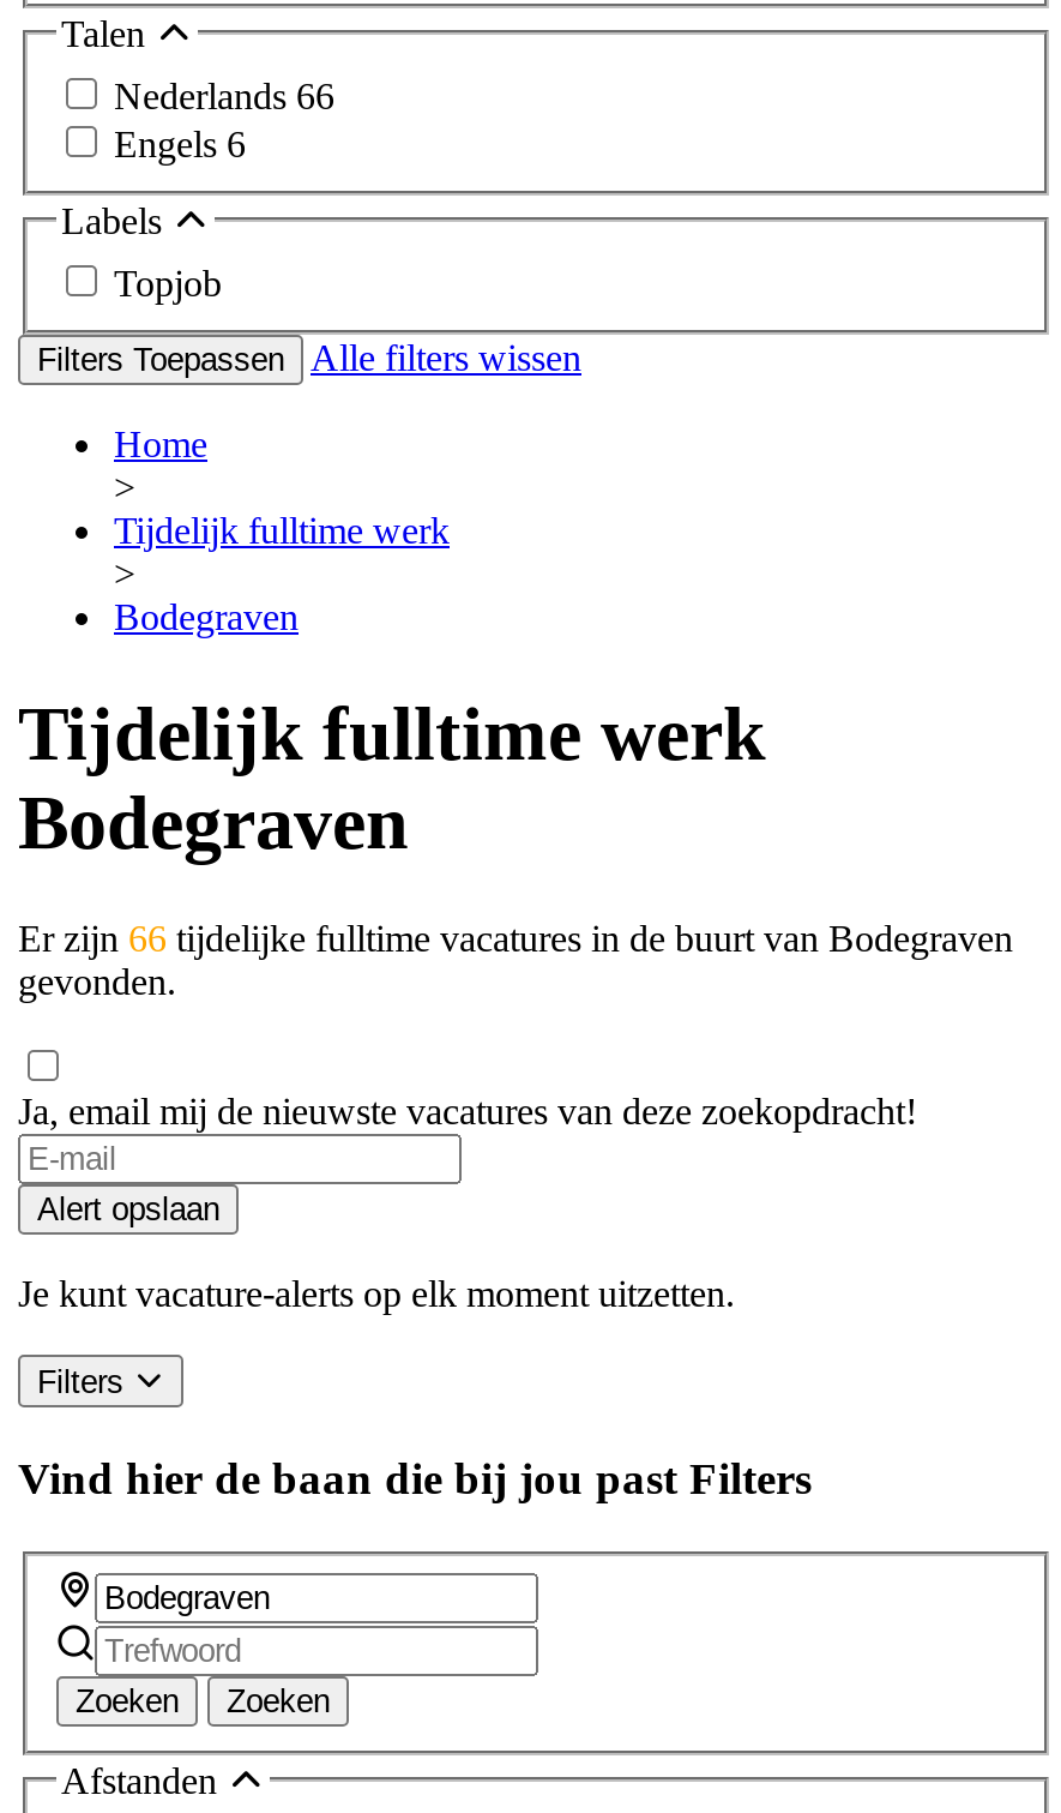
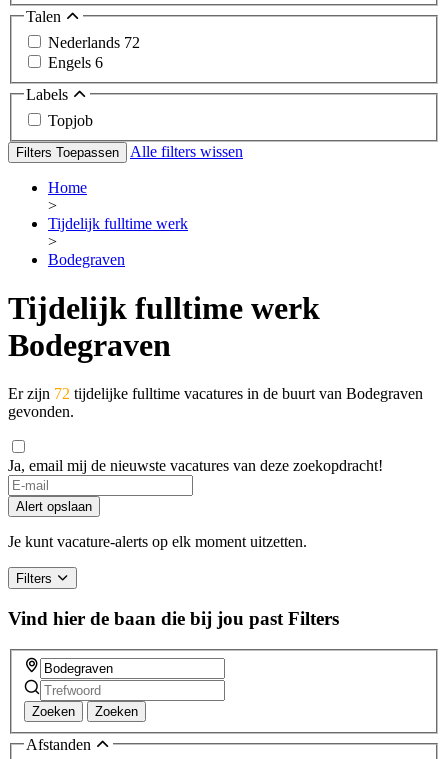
- Nederlands 66
+ Nederlands 72

- Er zijn 66 tijdelijke fulltime vacatures in de buurt van Bodegraven
+ Er zijn 72 tijdelijke fulltime vacatures in de buurt van Bodegraven
